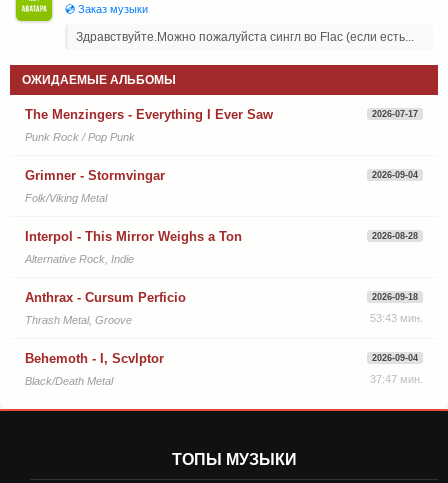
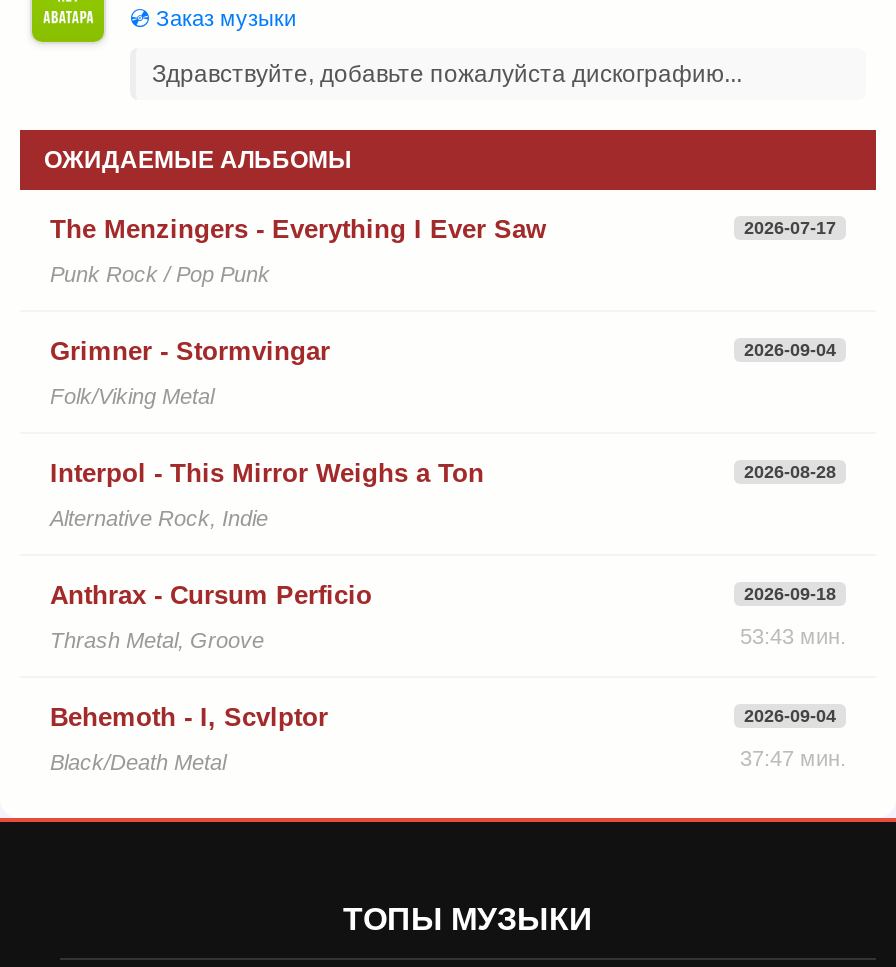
- Здравствуйте.Можно пожалуйста сингл во Flac (если есть...
+ Здравствуйте, добавьте пожалуйста дискографию...
